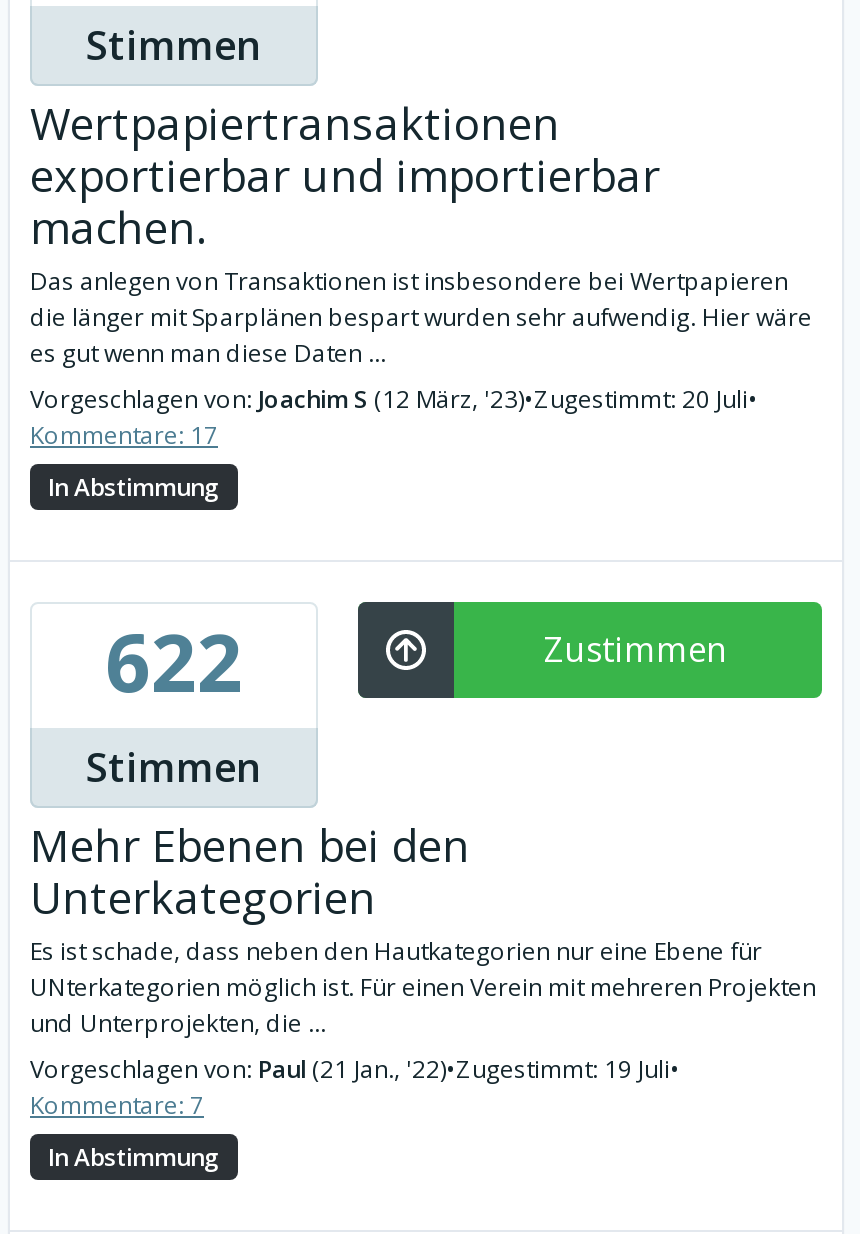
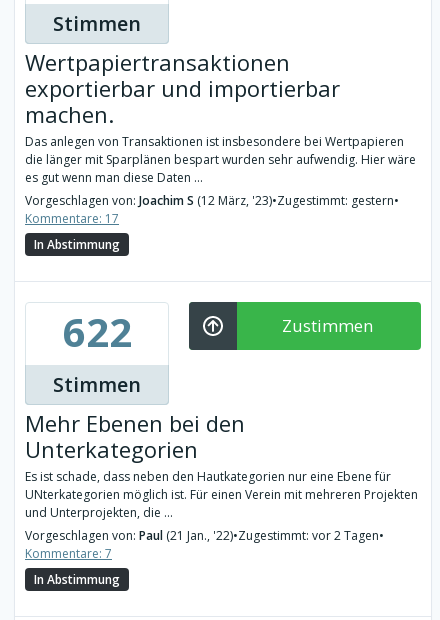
- Vorgeschlagen von: Joachim S (12 März, '23)•Zugestimmt: 20 Juli•
+ Vorgeschlagen von: Joachim S (12 März, '23)•Zugestimmt: gestern•

- Vorgeschlagen von: Paul (21 Jan., '22)•Zugestimmt: 19 Juli•
+ Vorgeschlagen von: Paul (21 Jan., '22)•Zugestimmt: vor 2 Tagen•
